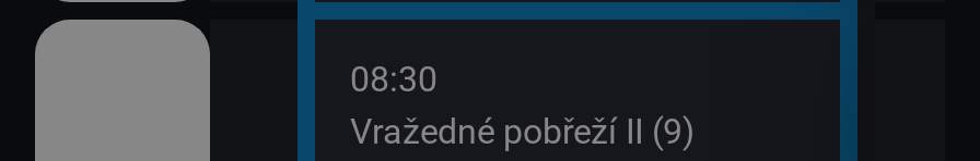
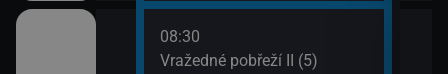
- Vražedné pobřeží II (9)
+ Vražedné pobřeží II (5)
